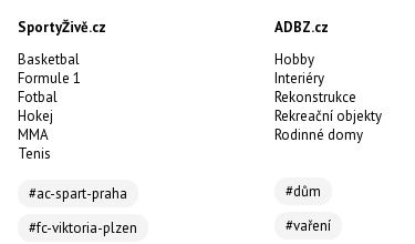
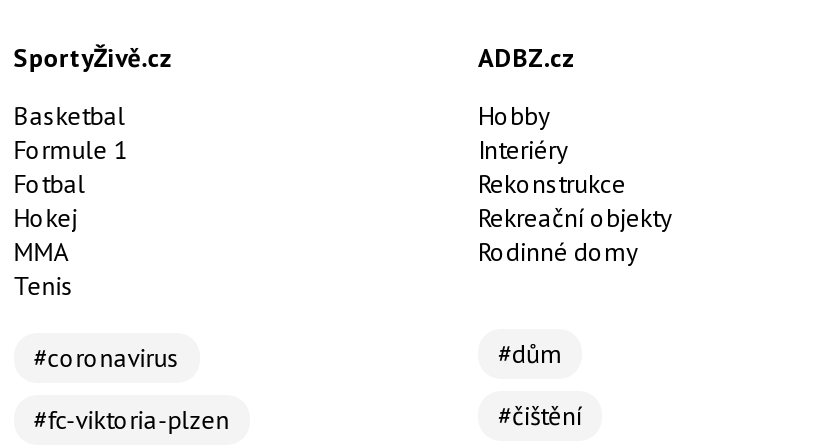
- #ac-spart-praha
+ #coronavirus

- #vaření
+ #čištění
